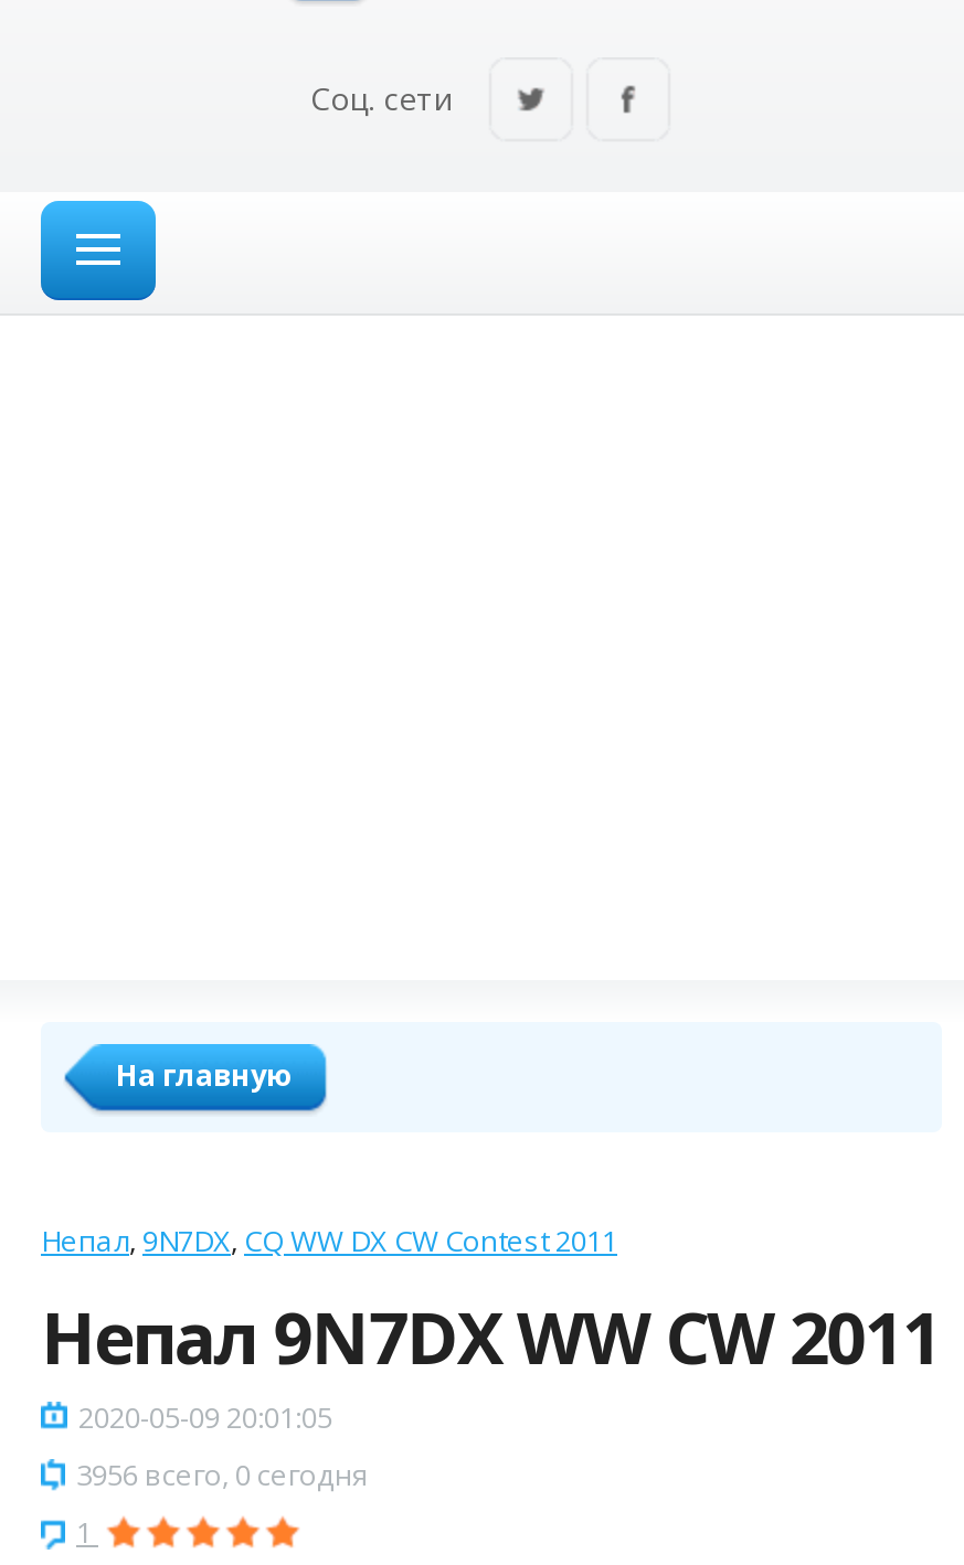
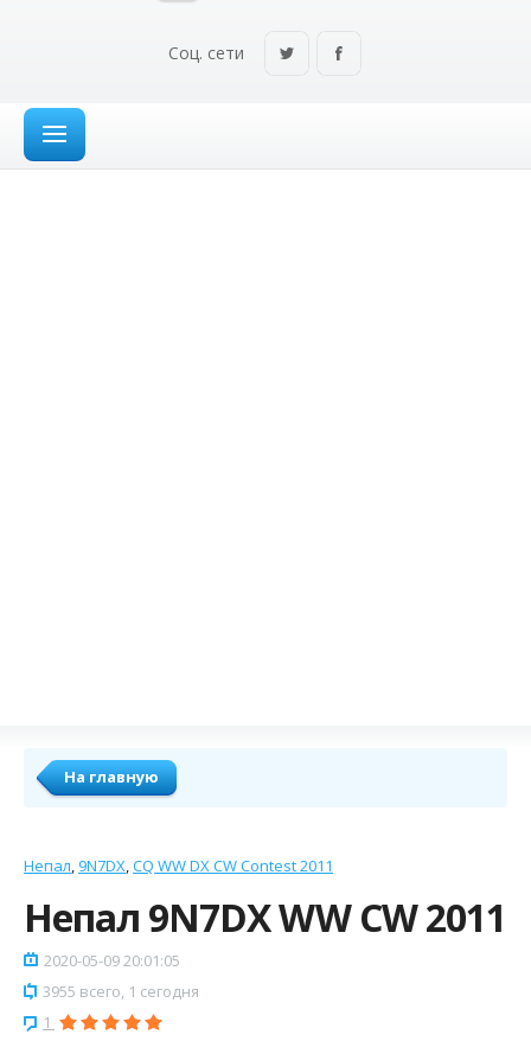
- 3956 всего, 0 сегодня
+ 3955 всего, 1 сегодня
